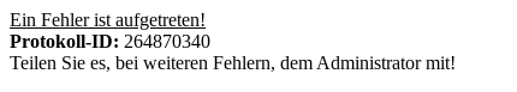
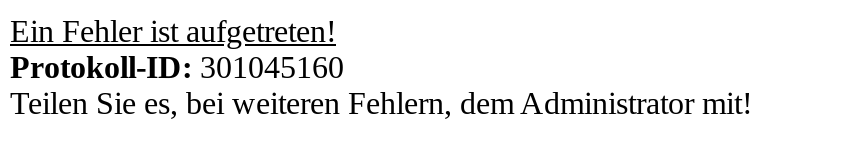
- Protokoll-ID: 264870340
+ Protokoll-ID: 301045160
